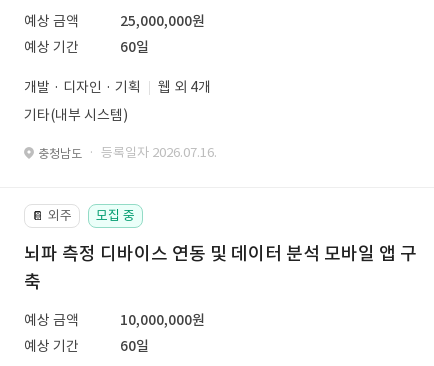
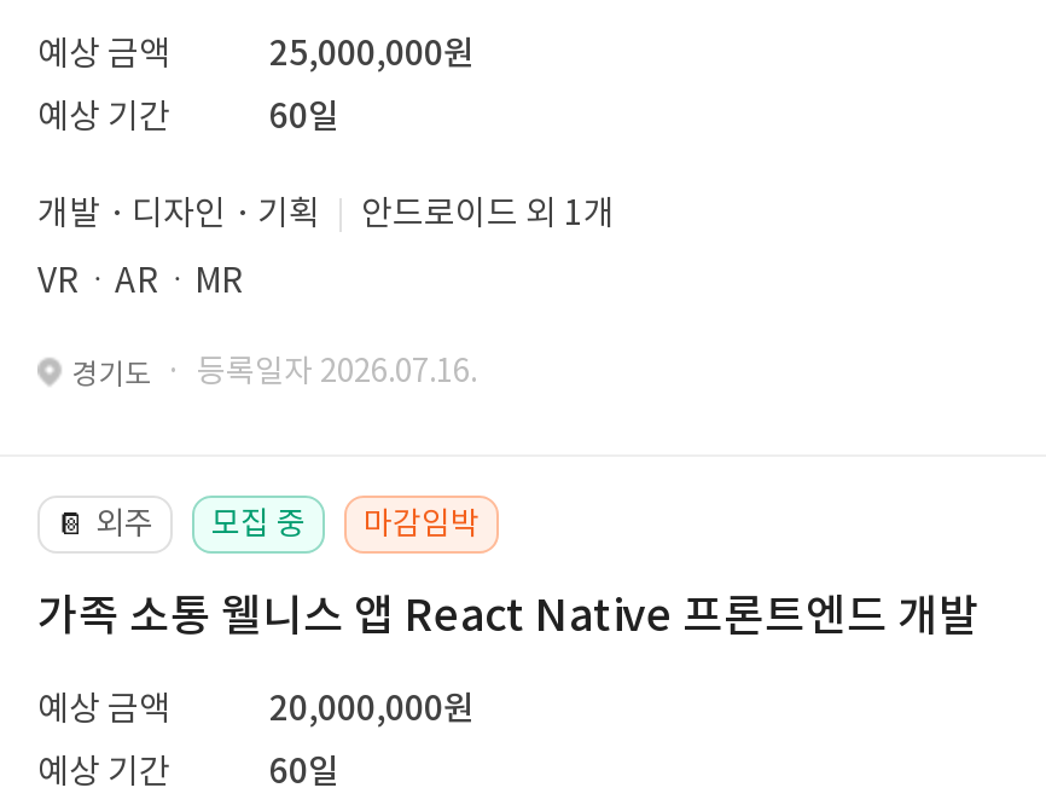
- 웹 외 4개
+ 안드로이드 외 1개

- 기타(내부 시스템)
+ VRㆍARㆍMR

- 충청남도 · 등록일자 2026.07.16.
+ 경기도 · 등록일자 2026.07.16.

- 뇌파 측정 디바이스 연동 및 데이터 분석 모바일 앱 구
- 축
+ 마감임박
+ 가족 소통 웰니스 앱 React Native 프론트엔드 개발

- 10,000,000원
+ 20,000,000원
